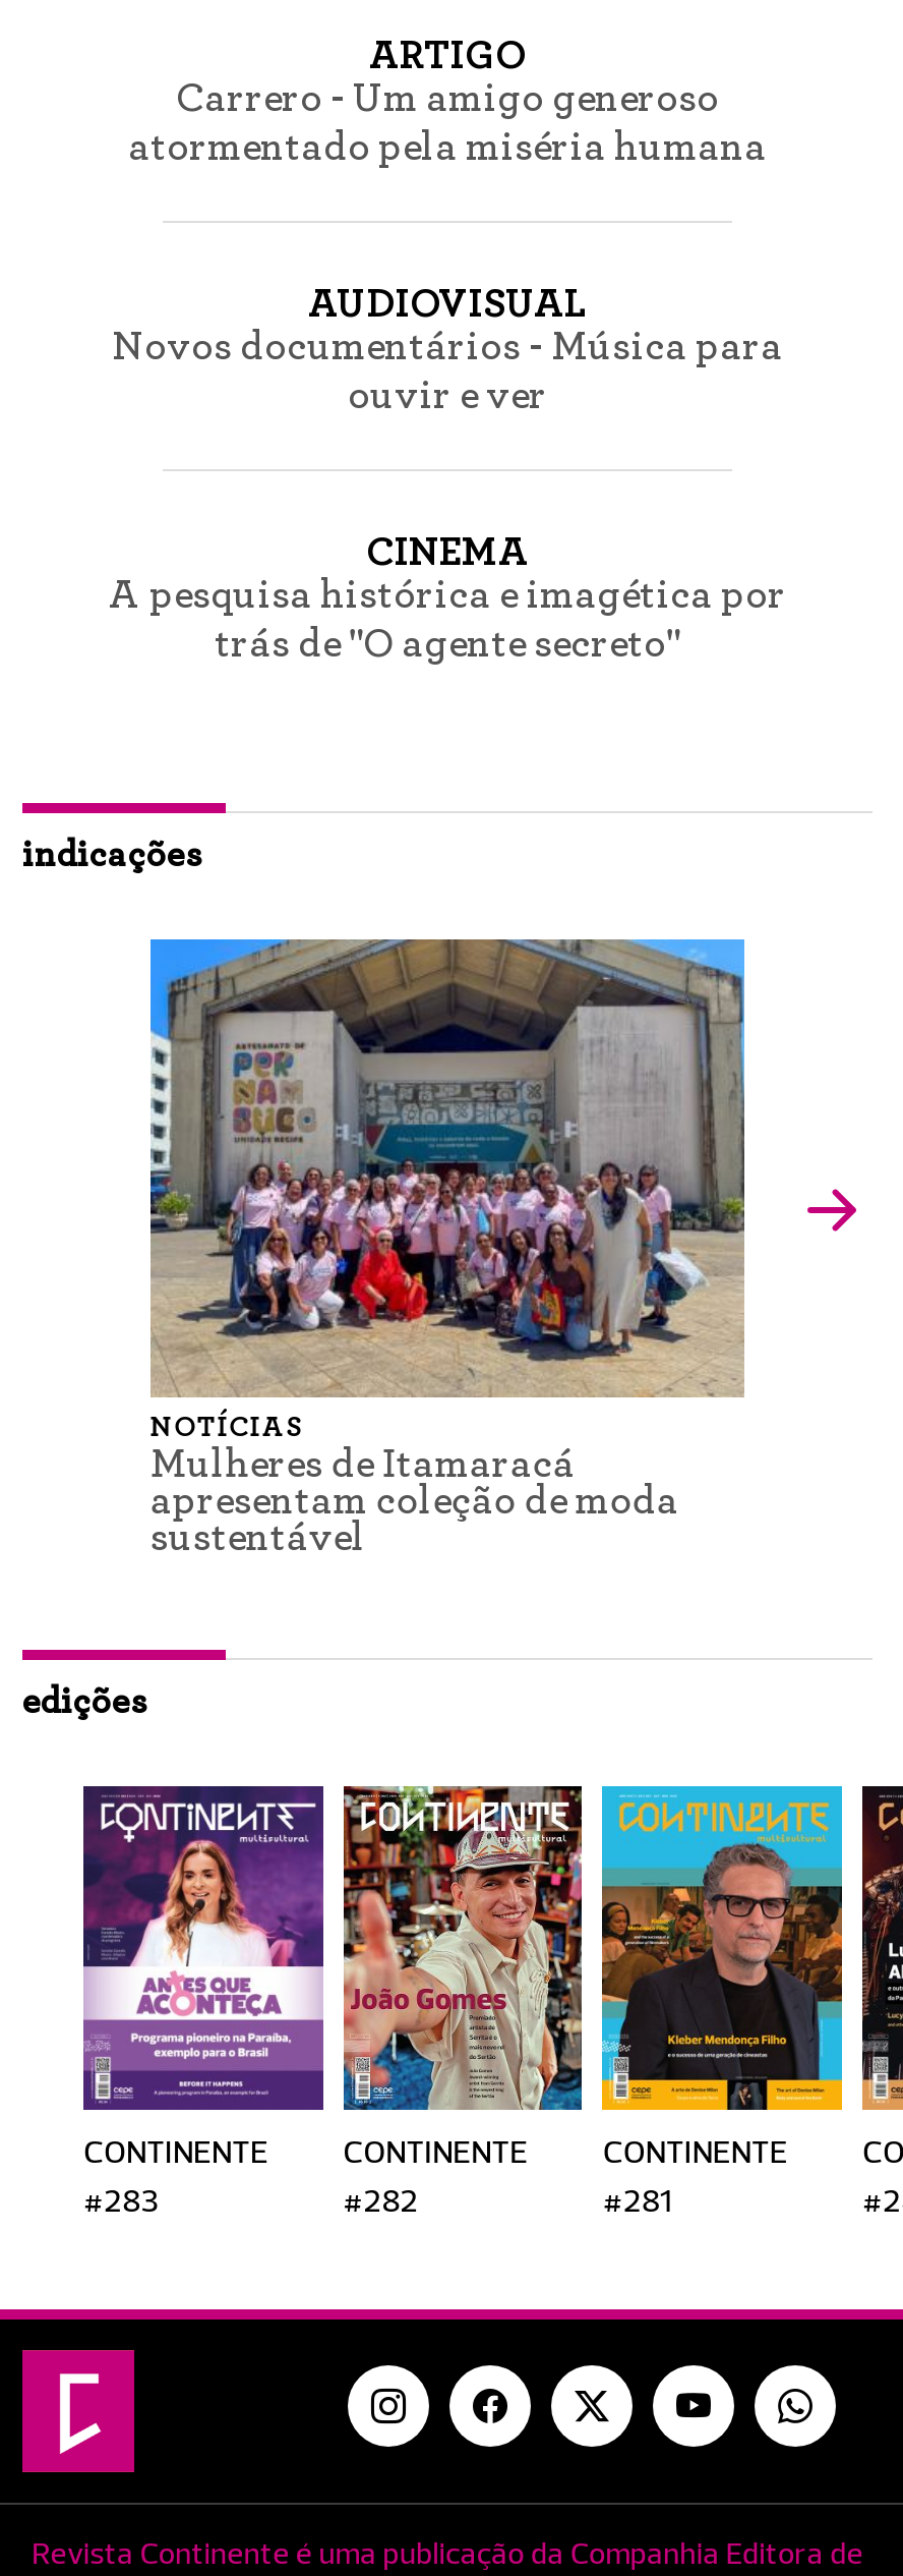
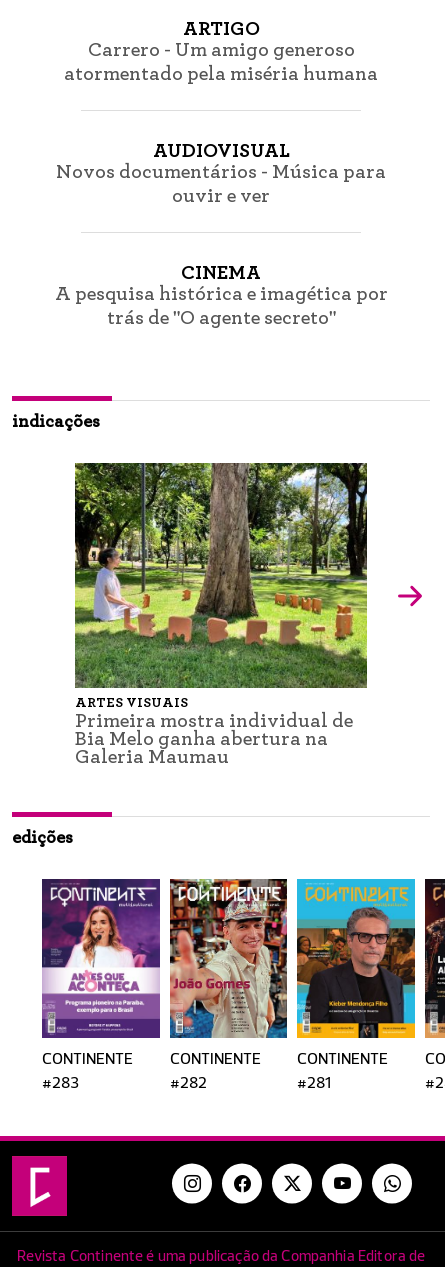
- [image]
- NOTÍCIAS
- Mulheres de Itamaracá
- apresentam coleção de moda
- sustentável
+ [image]
+ ARTES VISUAIS
+ Primeira mostra individual de
+ Bia Melo ganha abertura na
+ Galeria Maumau
